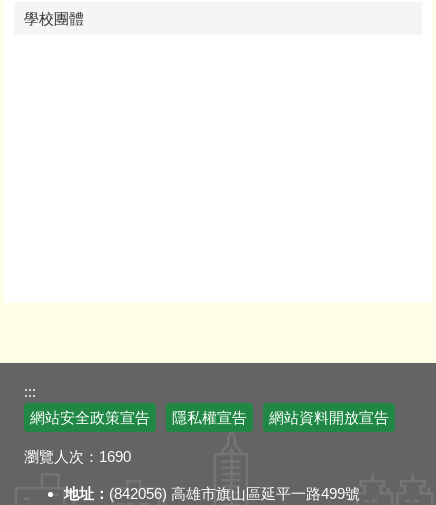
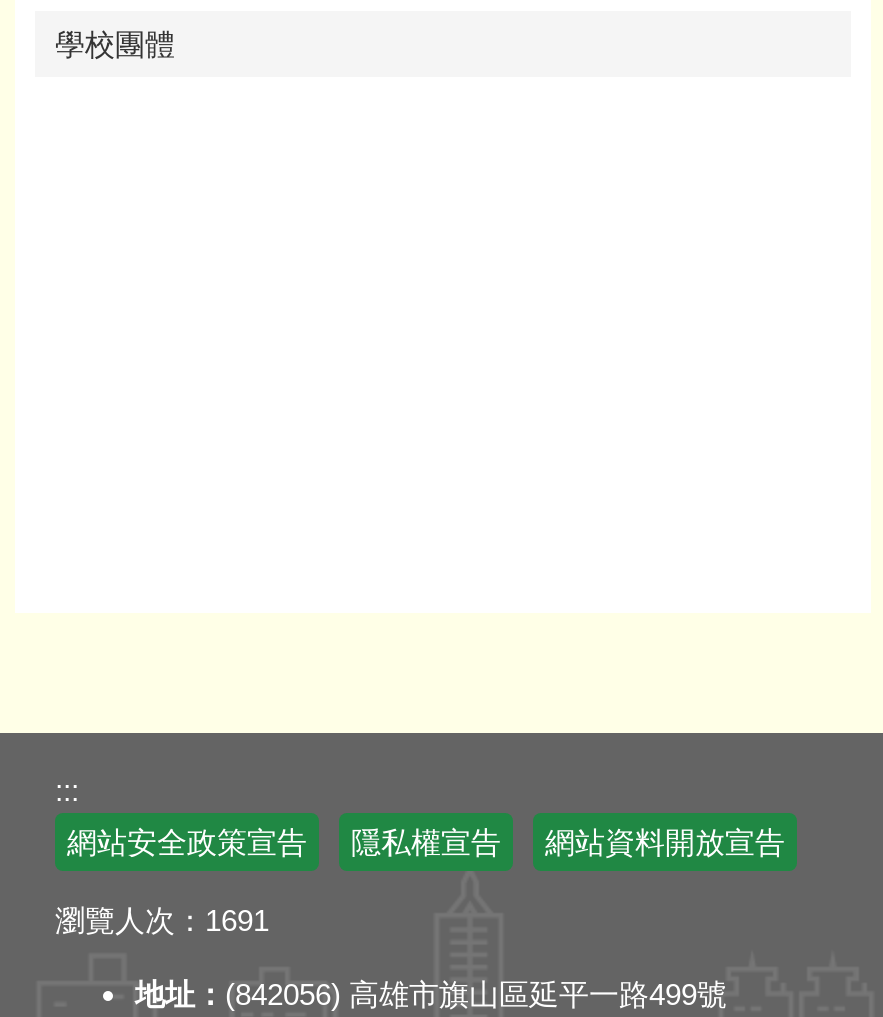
- 瀏覽人次：1690
+ 瀏覽人次：1691
